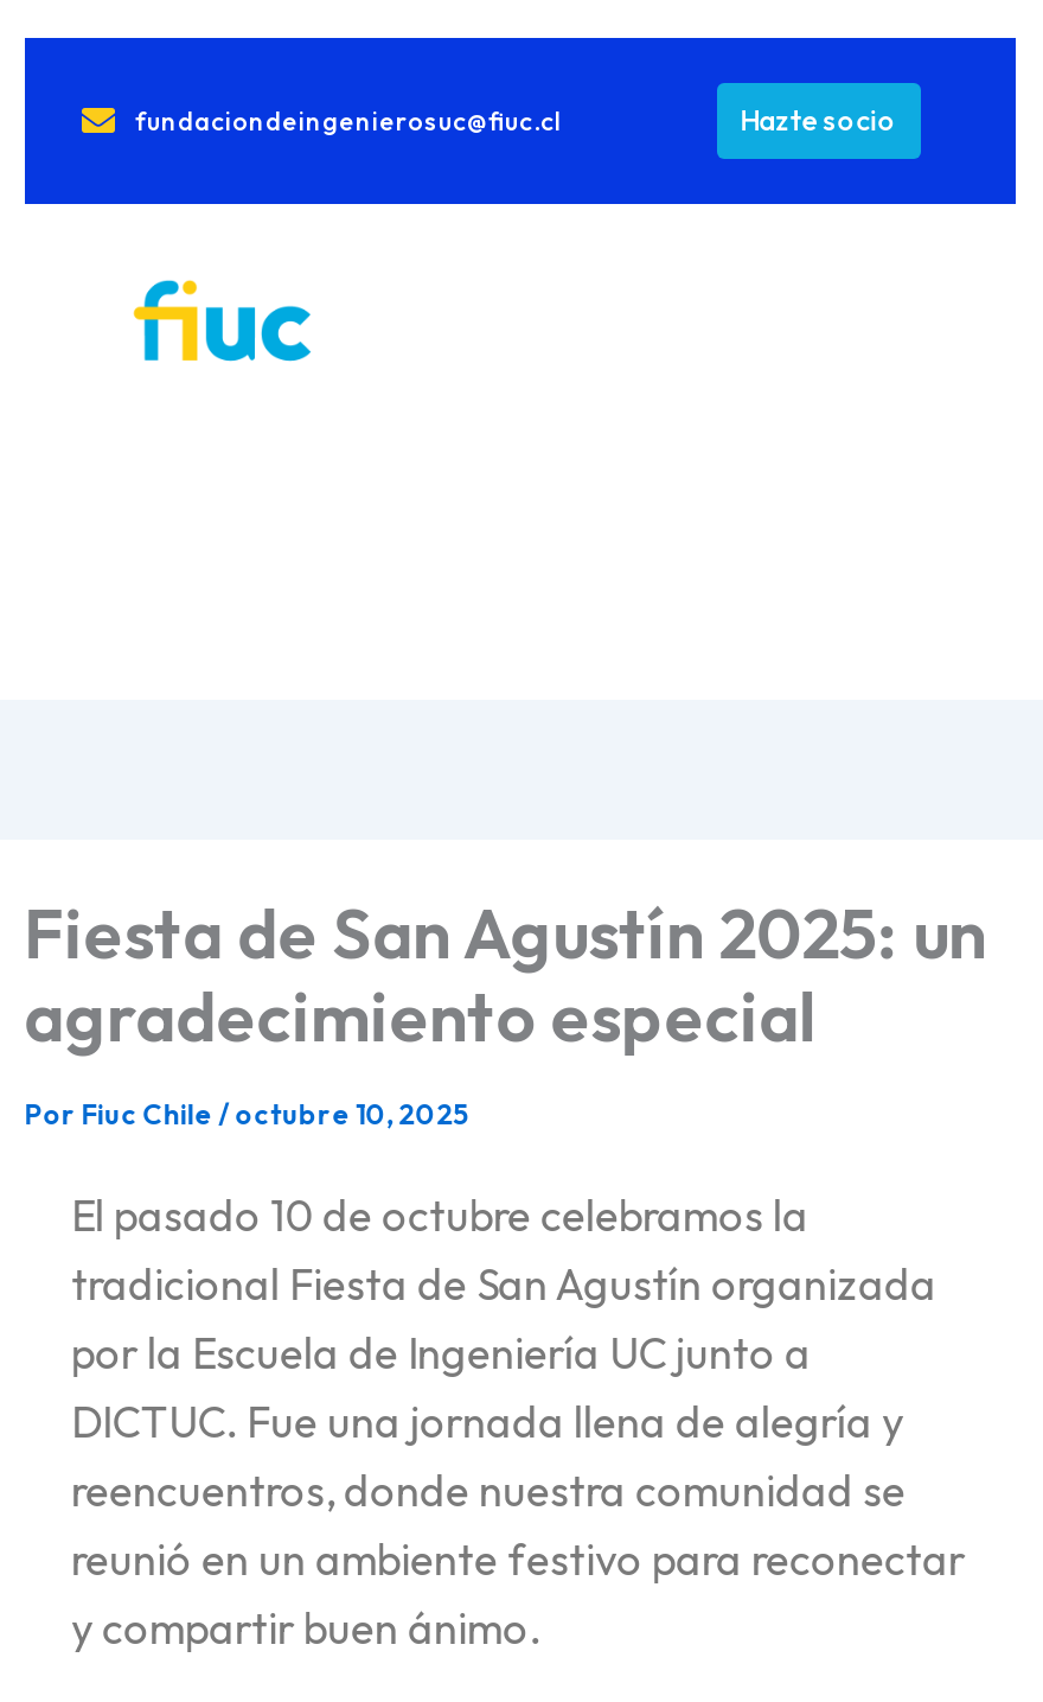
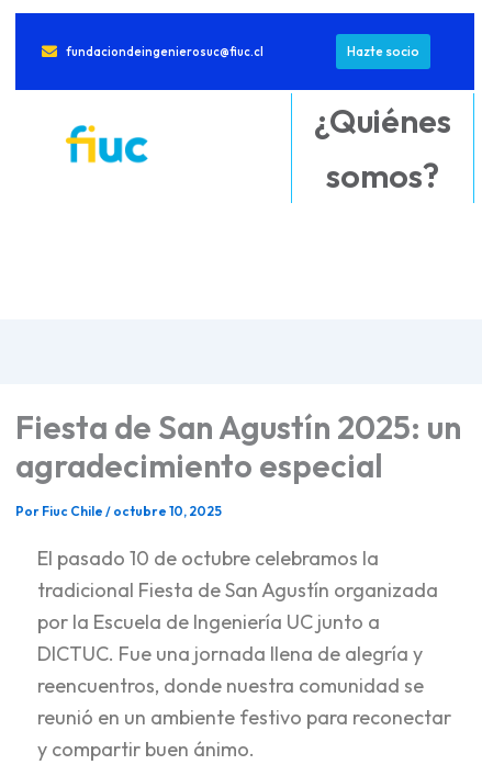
+ ¿Quiénes
+ somos?
